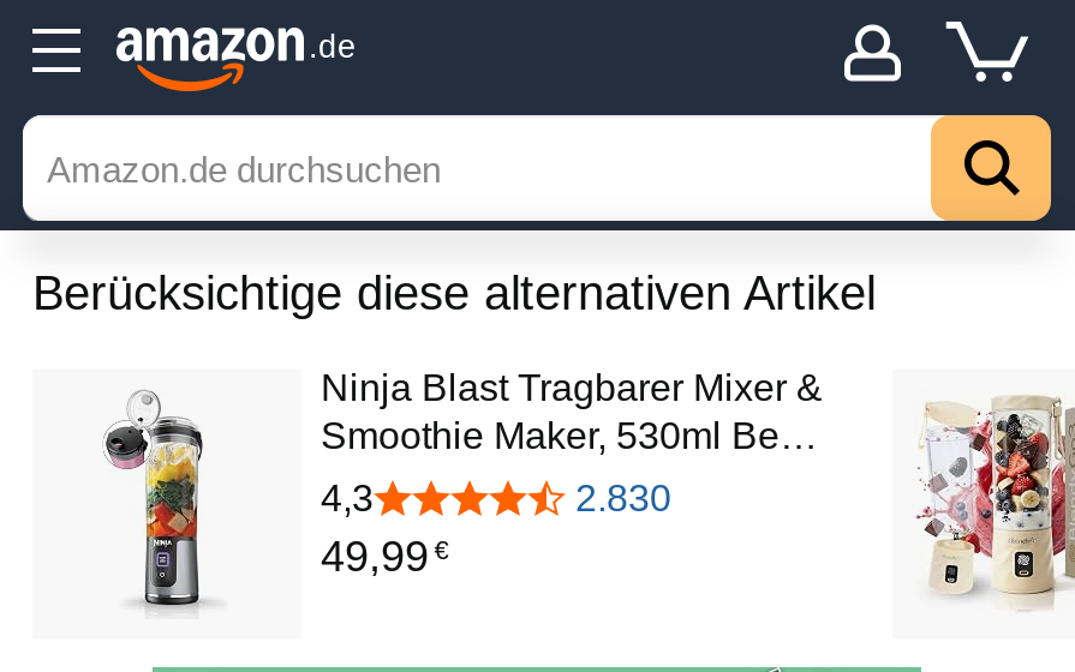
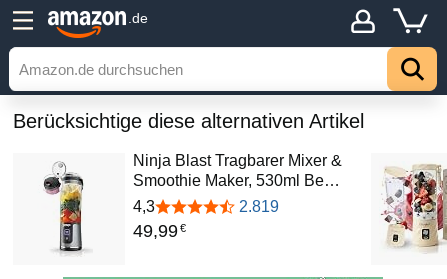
- 2.830
+ 2.819
